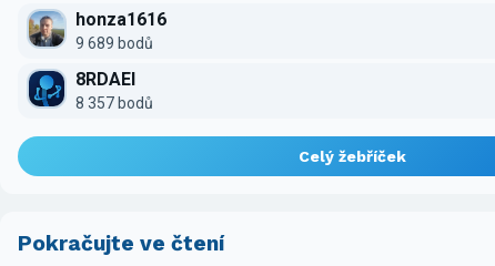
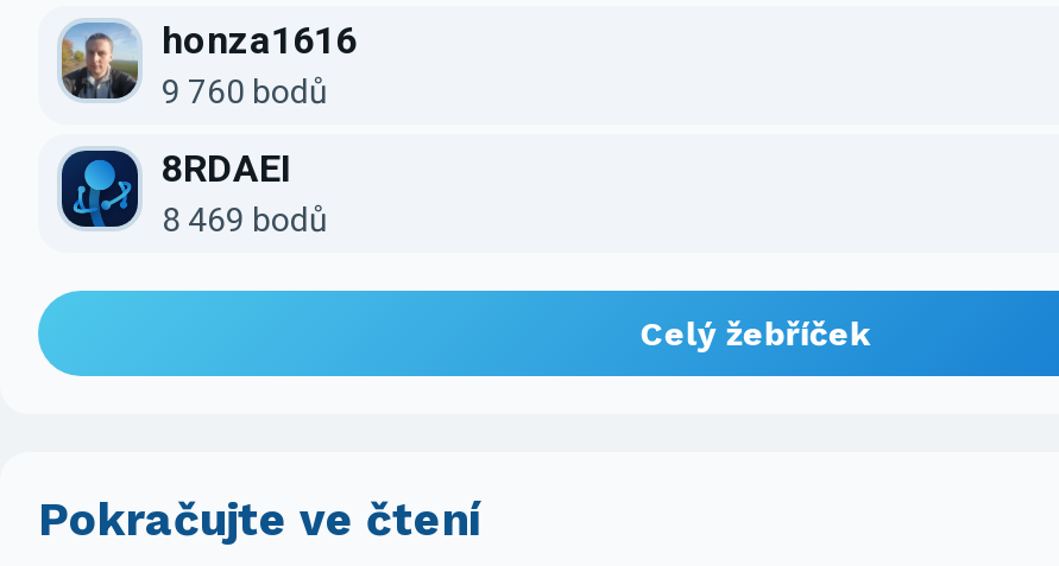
- 9 689 bodů
+ 9 760 bodů

- 8 357 bodů
+ 8 469 bodů
